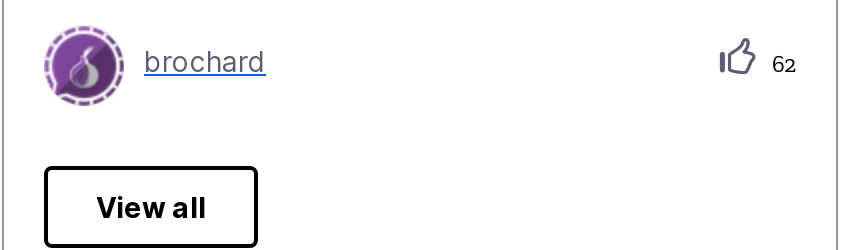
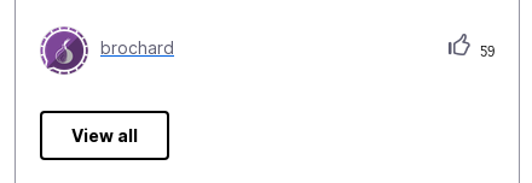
- 62
+ 59
